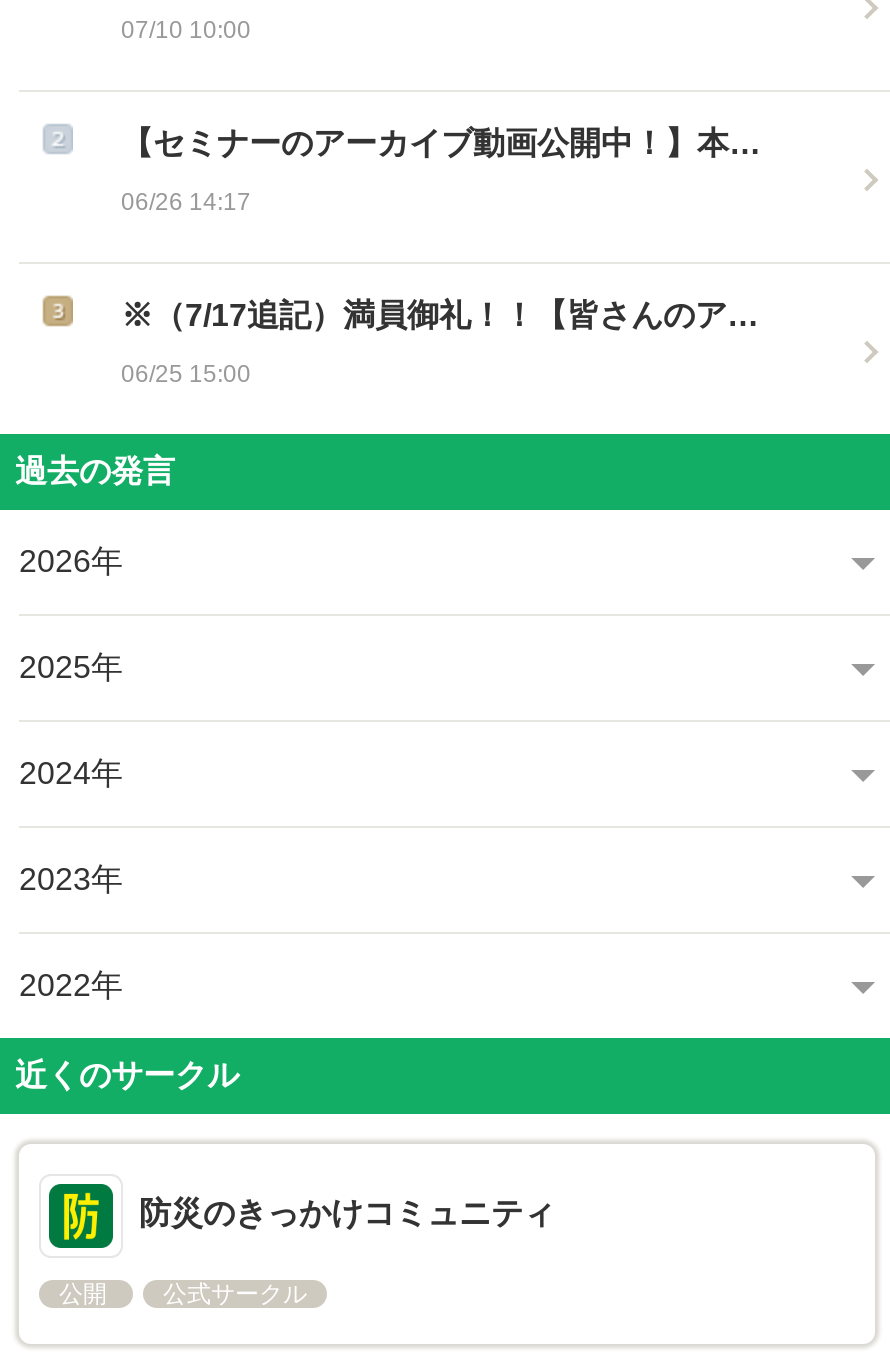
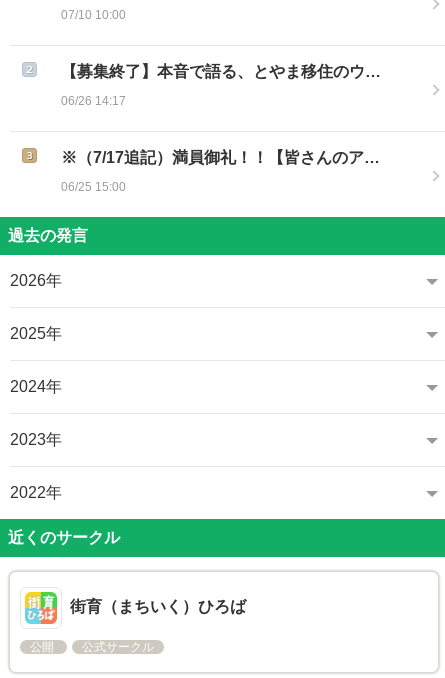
- 【セミナーのアーカイブ動画公開中！】本…
+ 【募集終了】本音で語る、とやま移住のウ…

- [image]
- 防災のきっかけコミュニティ
+ [image]
+ 街育（まちいく）ひろば
